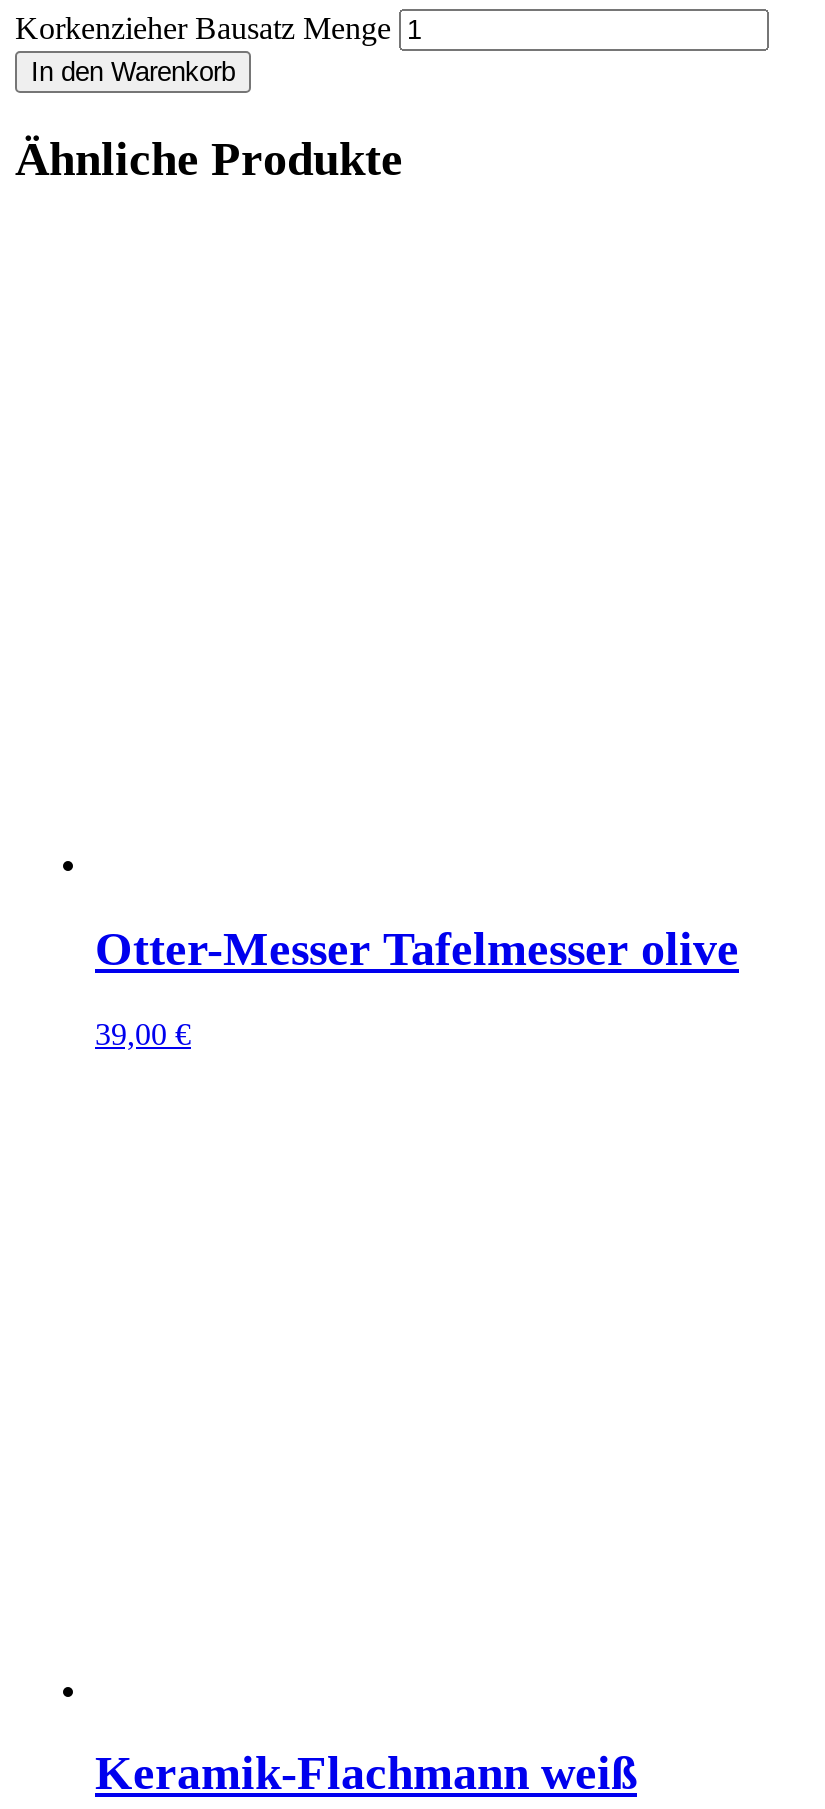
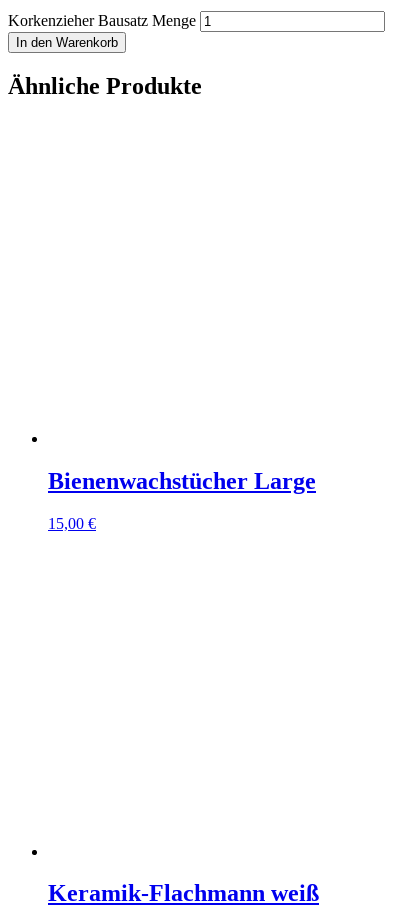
- Otter-Messer Tafelmesser olive
+ Bienenwachstücher Large

- 39,00 €
+ 15,00 €
